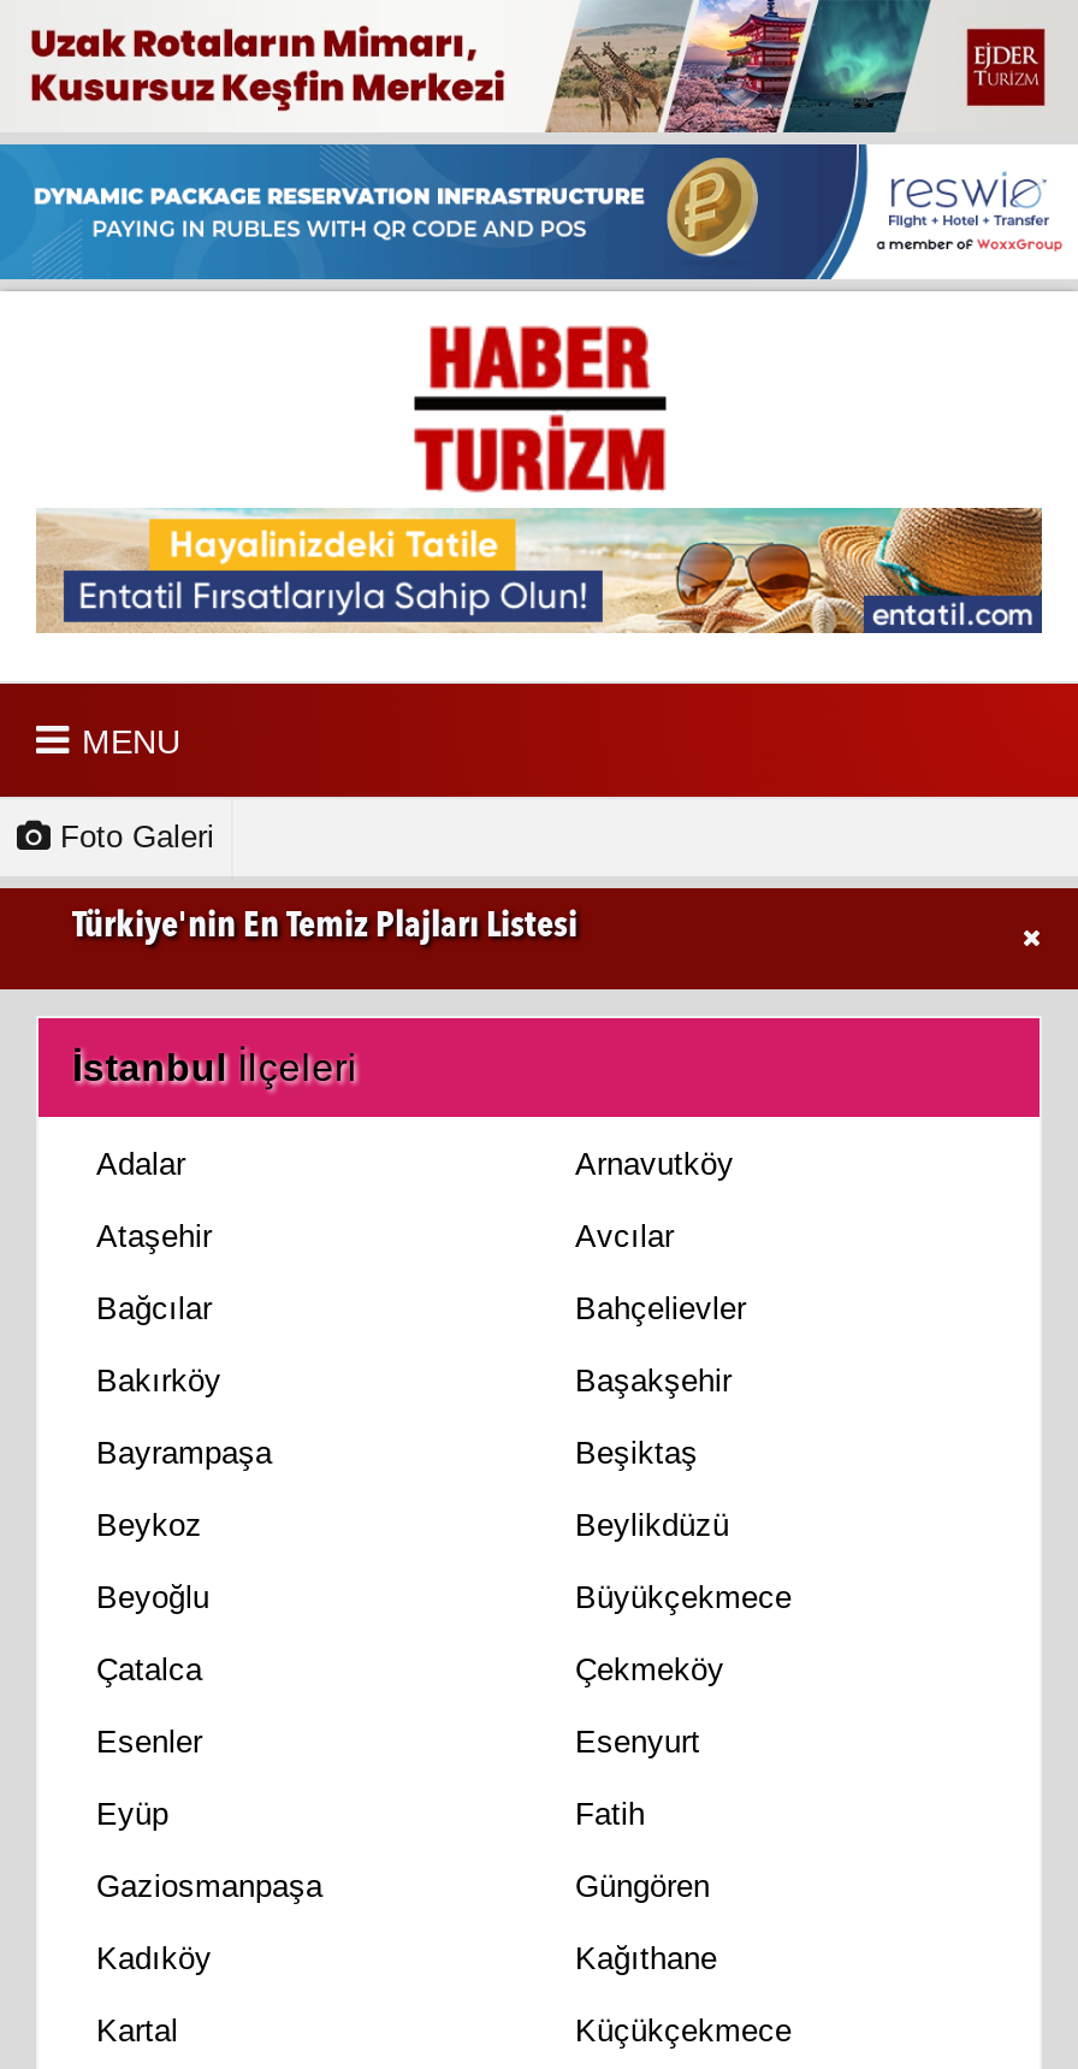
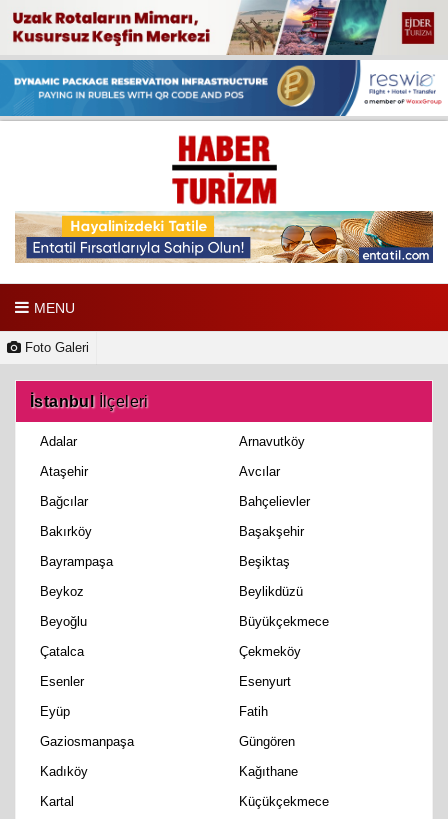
- Türkiye'nin En Temiz Plajları Listesi
